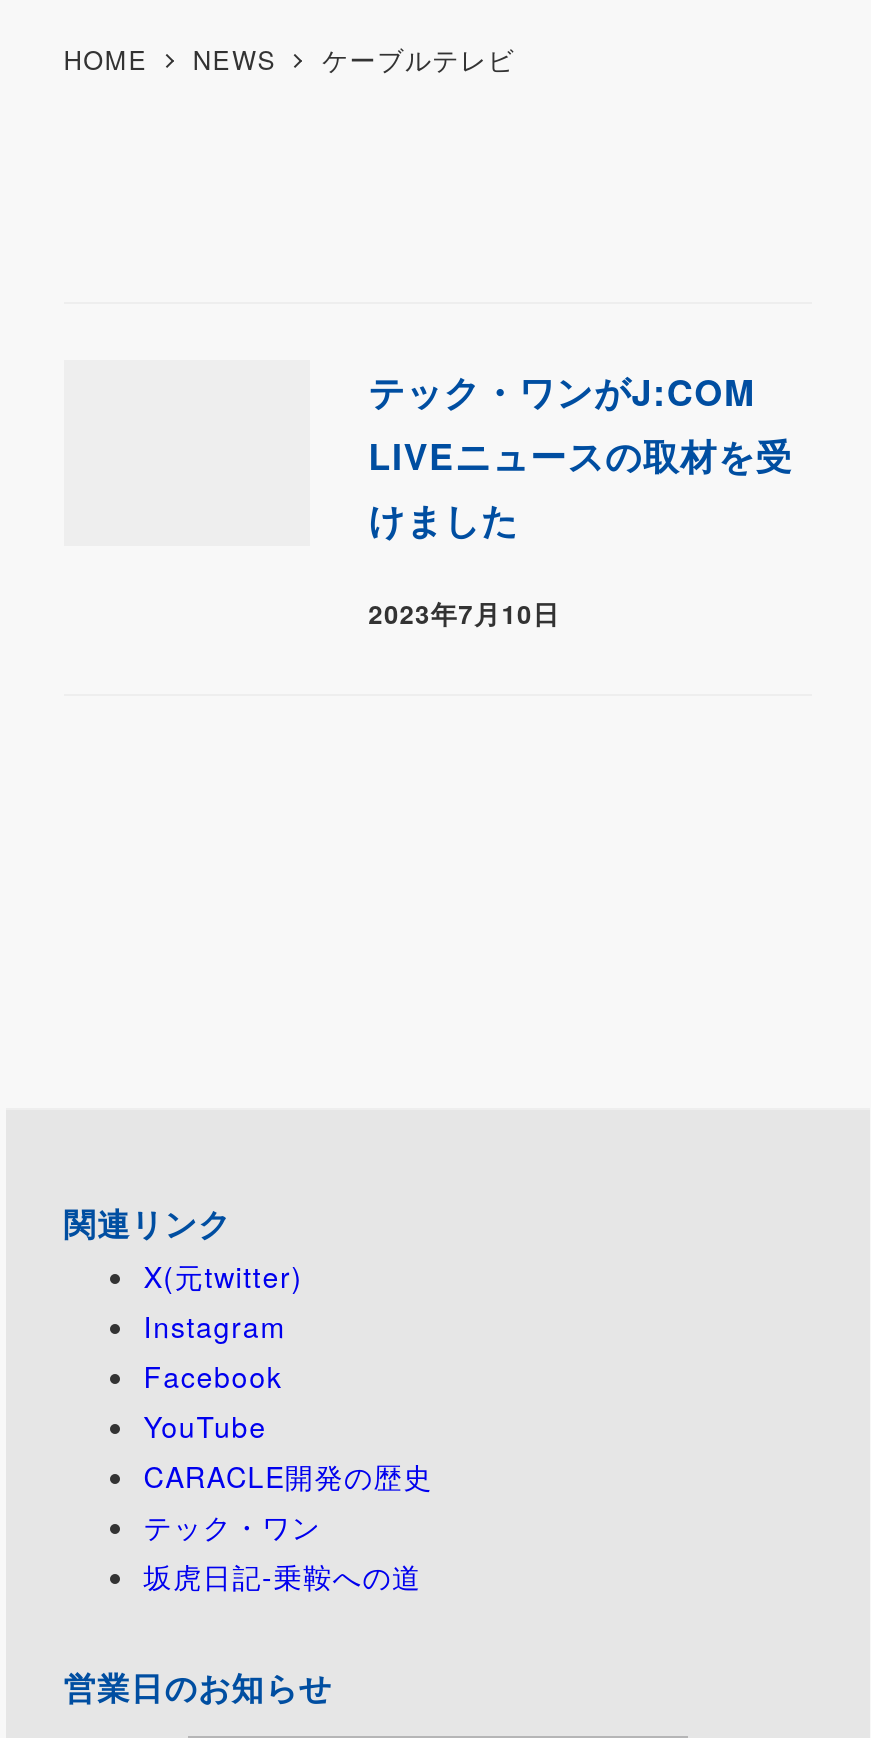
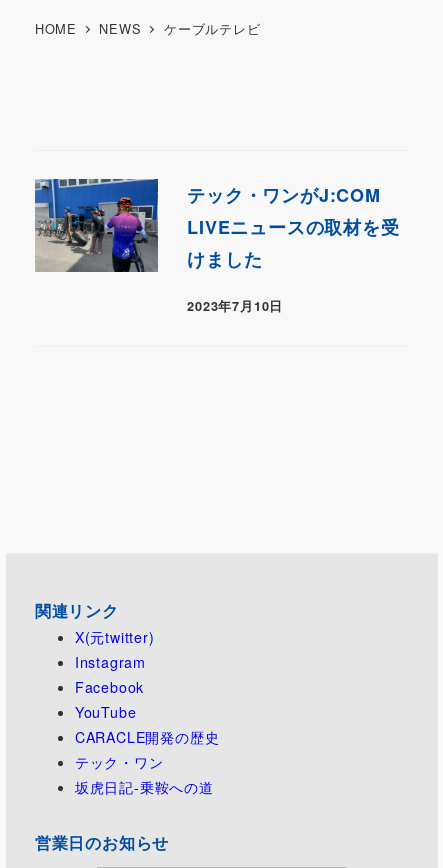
+ [image]
